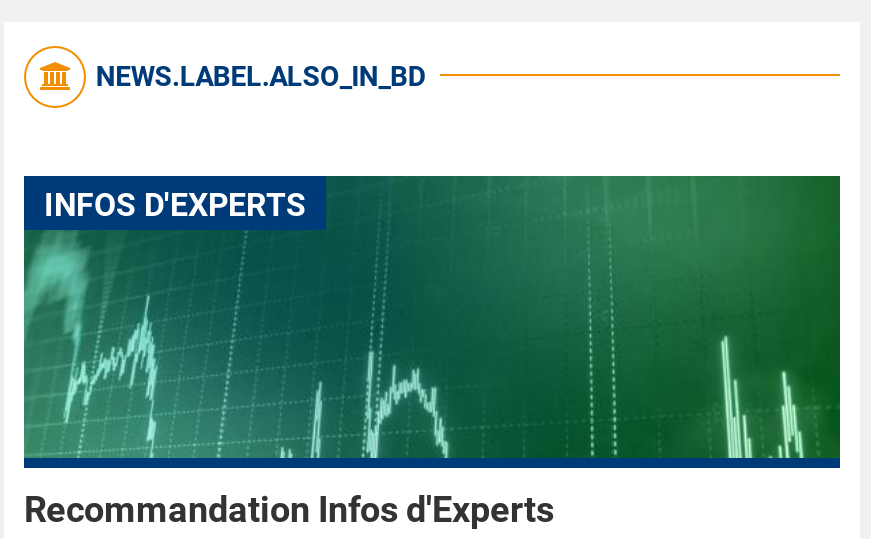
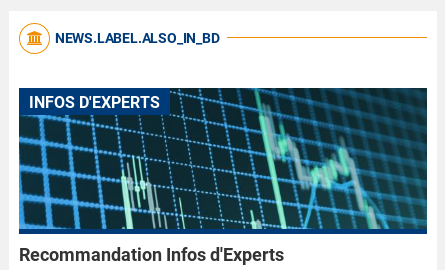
- [image]
+ [image]
